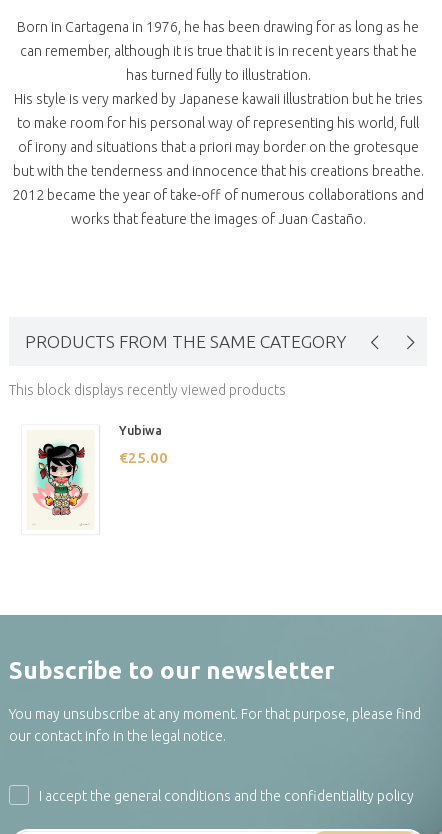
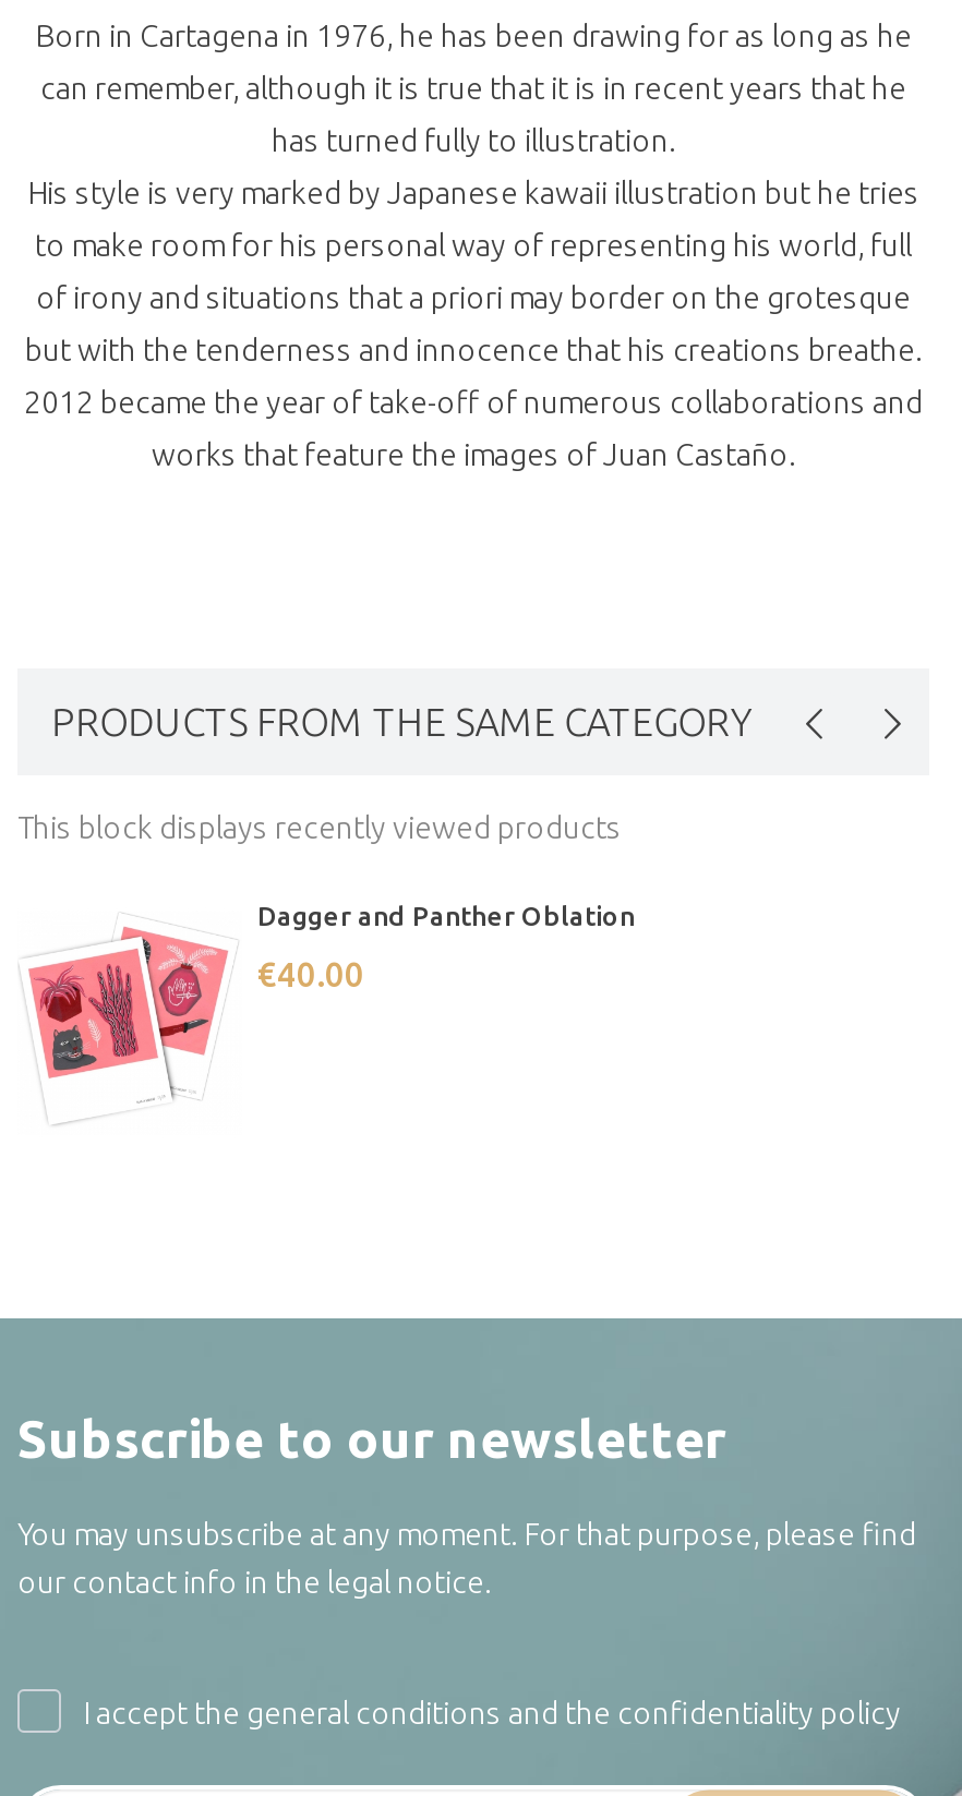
- [image]
- Yubiwa
+ [image]
+ Dagger and Panther Oblation

- €25.00
+ €40.00
